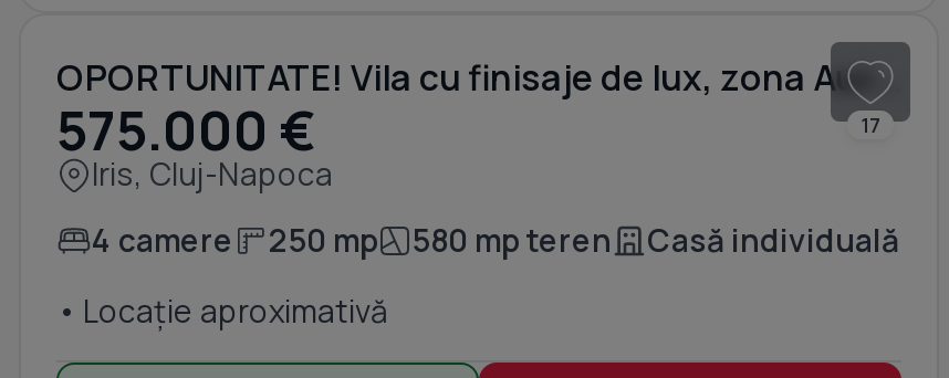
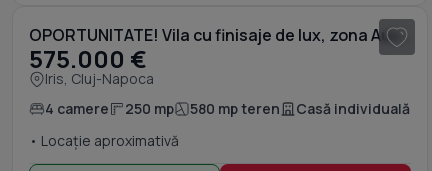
- 17
